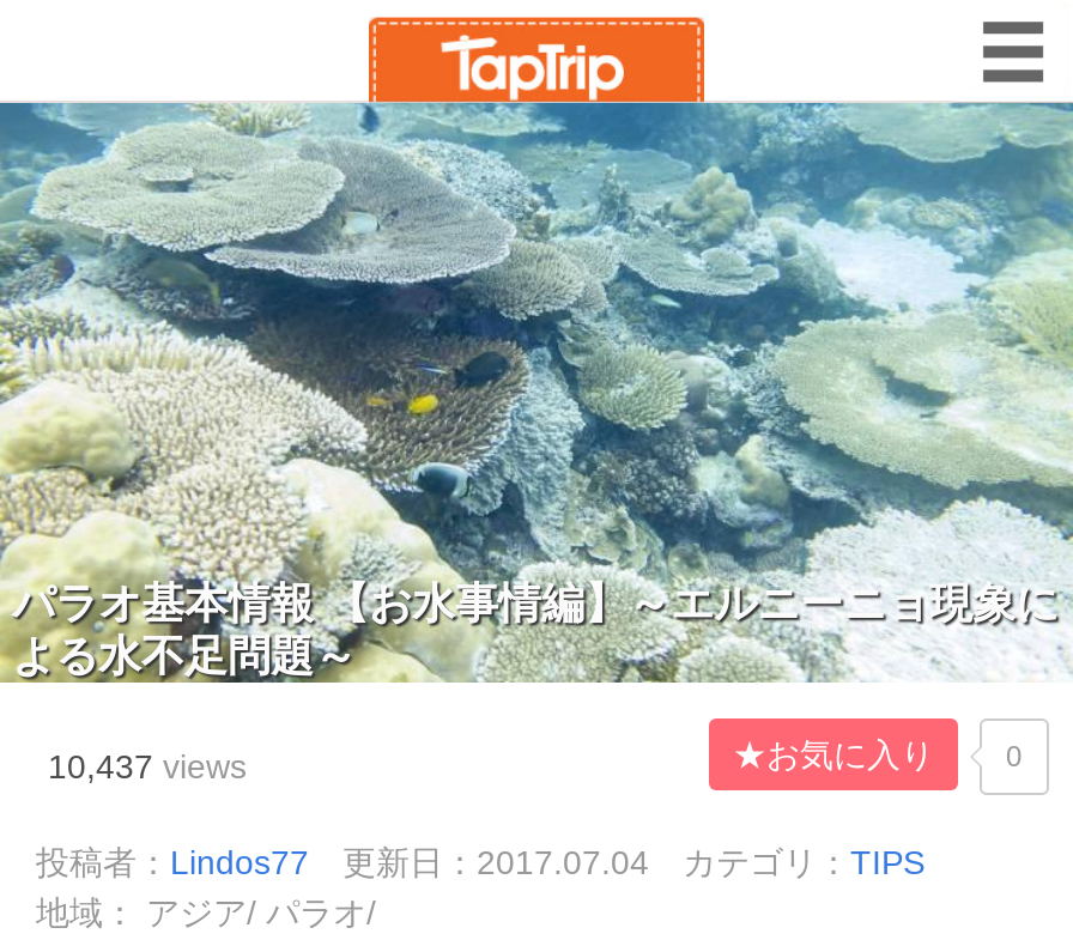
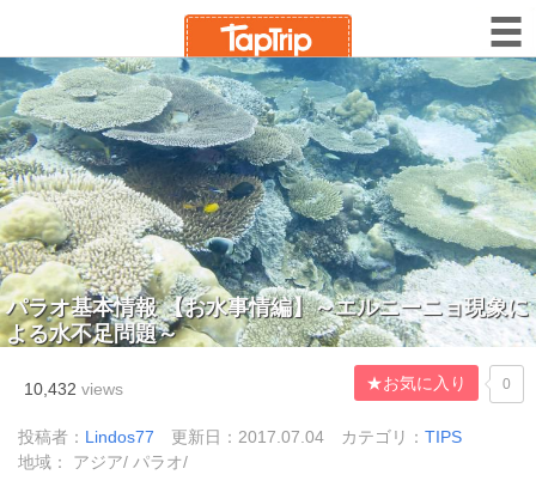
- 10,437 views
+ 10,432 views
